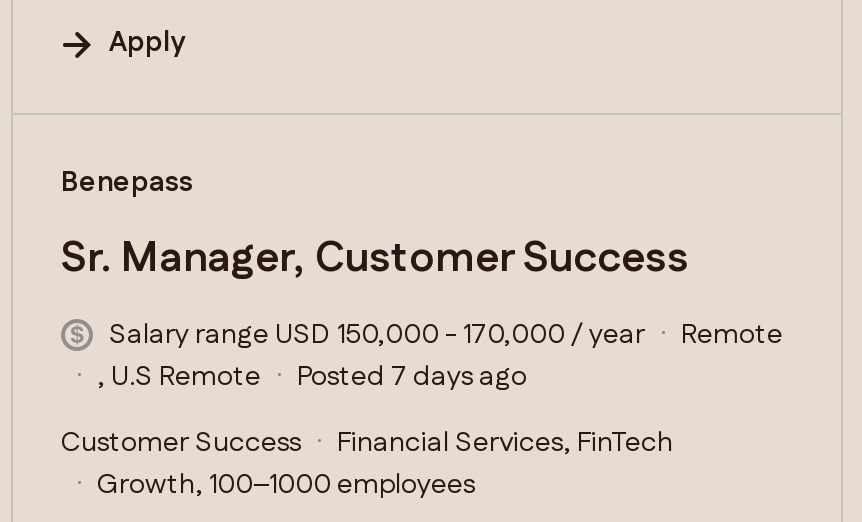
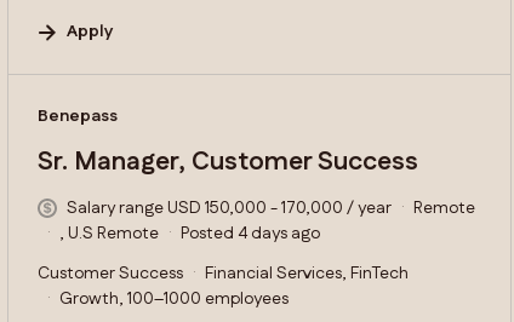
- Posted 7 days ago
+ Posted 4 days ago
